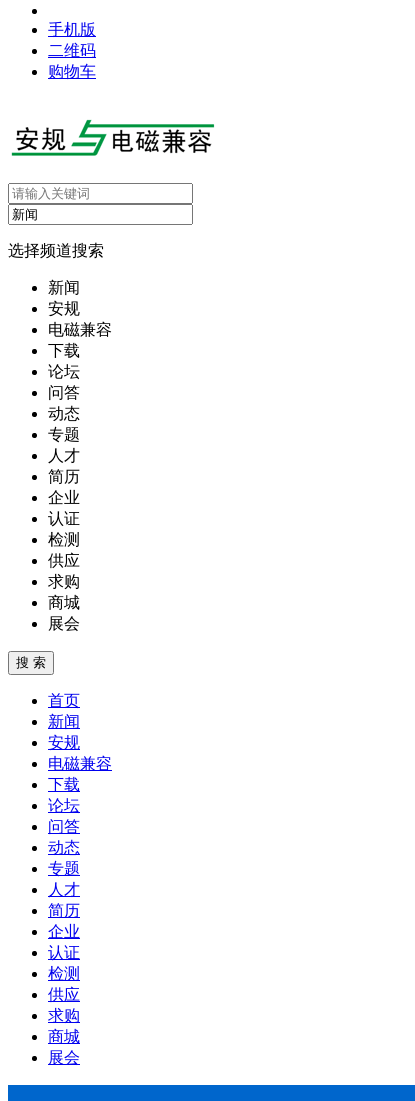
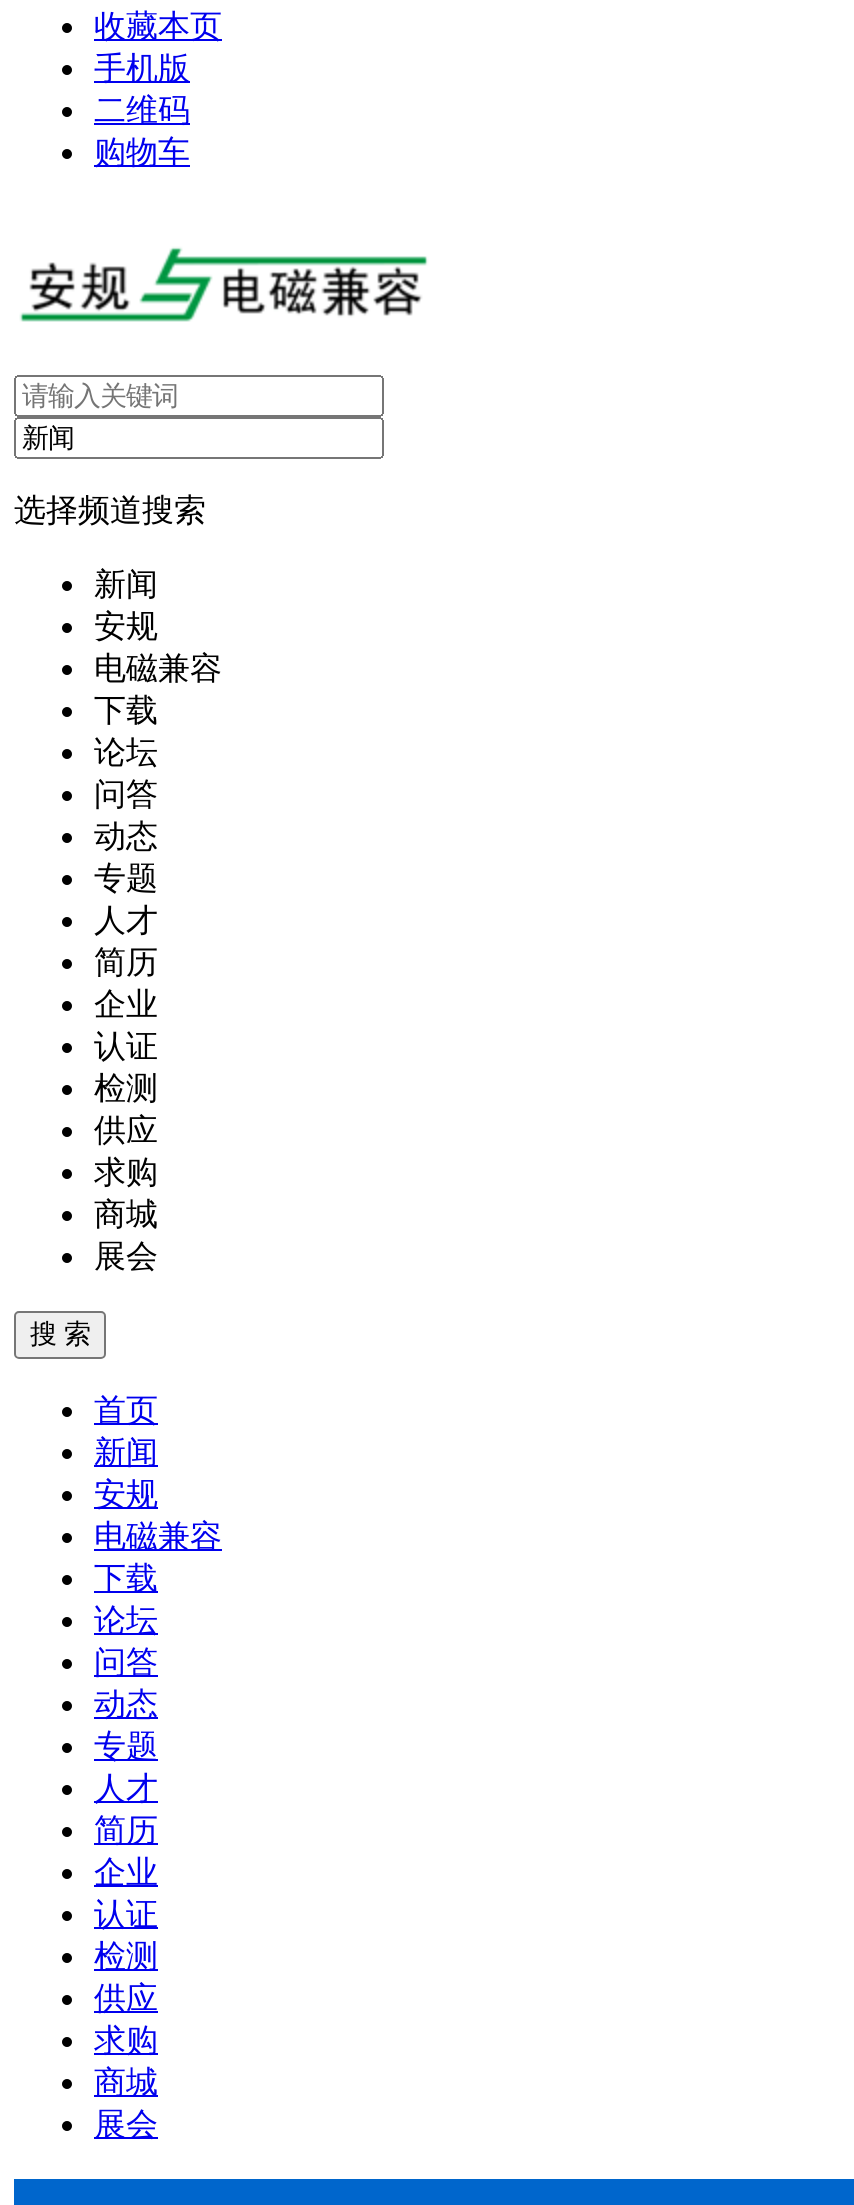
+ 收藏本页
